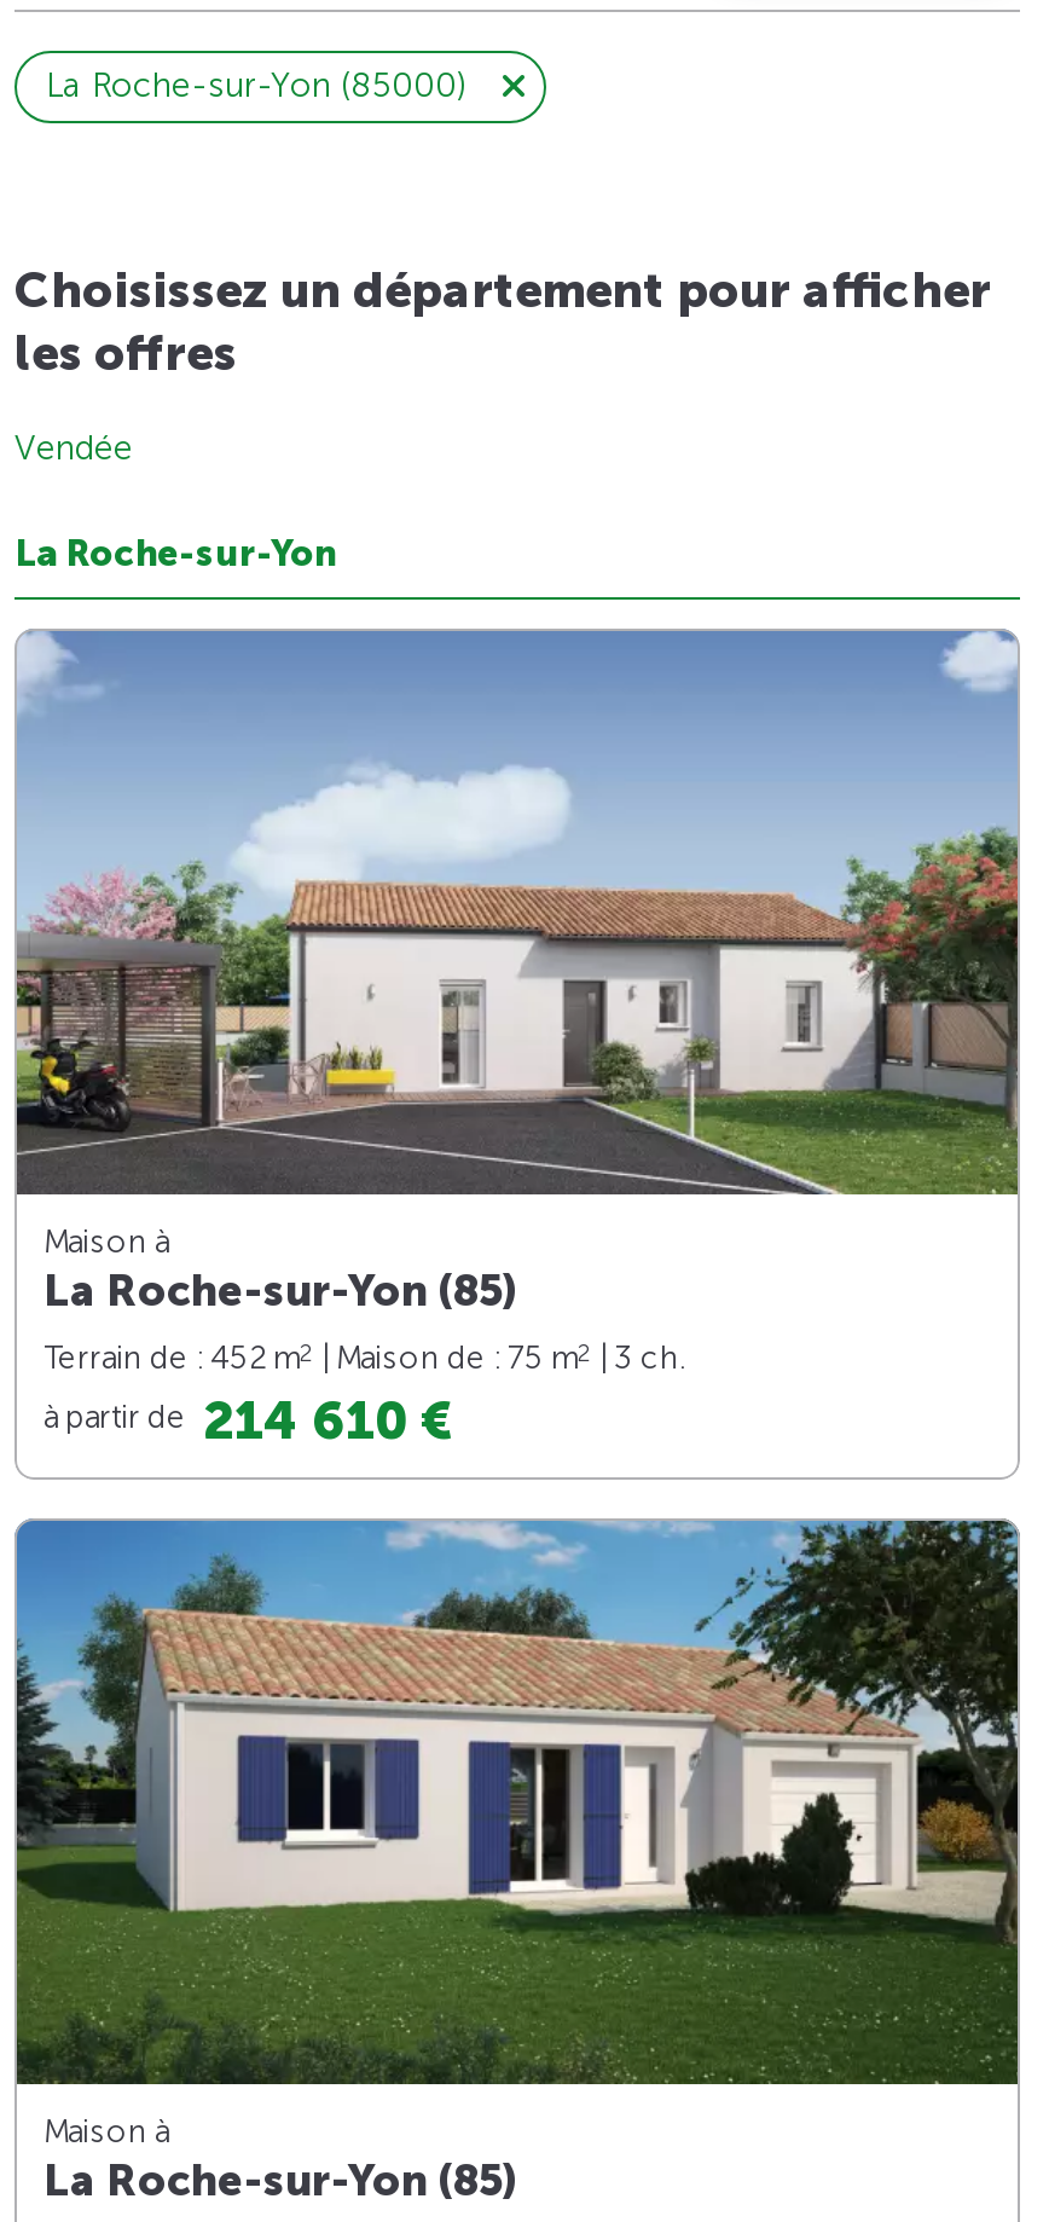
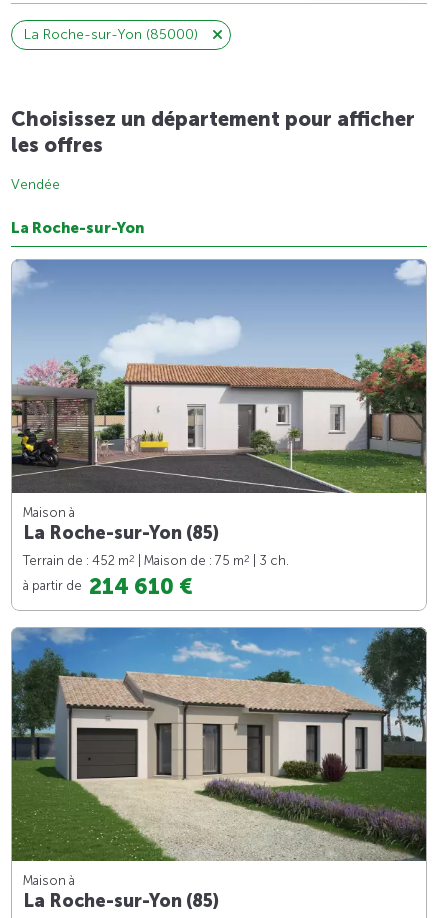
- [image]
+ [image]
